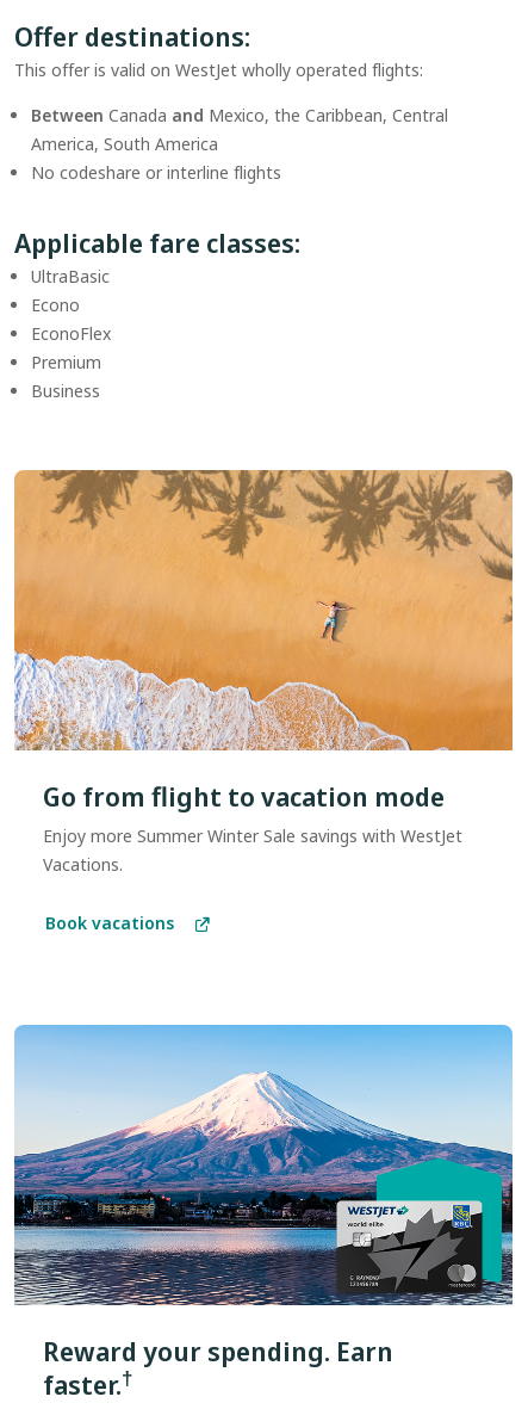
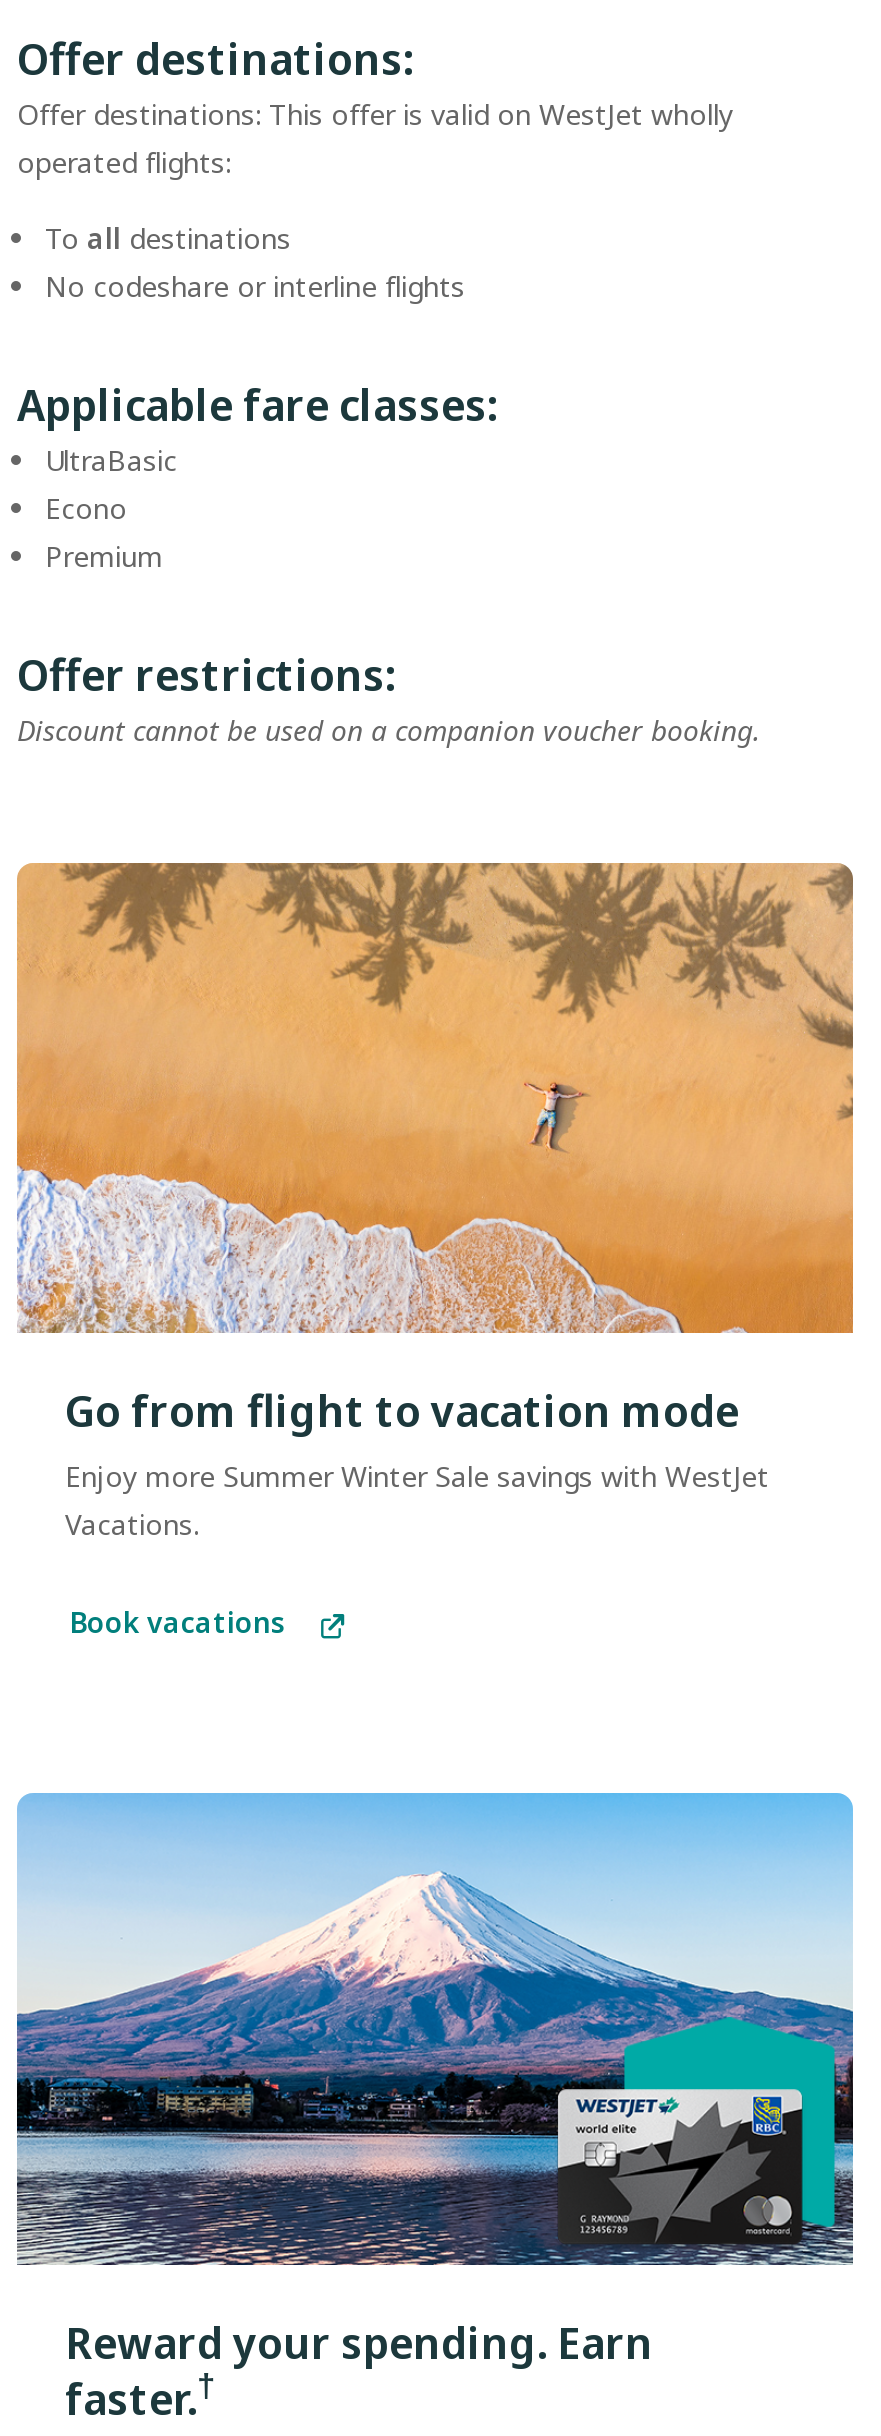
- This offer is valid on WestJet wholly operated flights:
+ Offer destinations: This offer is valid on WestJet wholly
+ operated flights:

- Between Canada and Mexico, the Caribbean, Central
- America, South America
+ To all destinations

- EconoFlex

moved up: Premium

- Business
+ Offer restrictions:
+ Discount cannot be used on a companion voucher booking.
